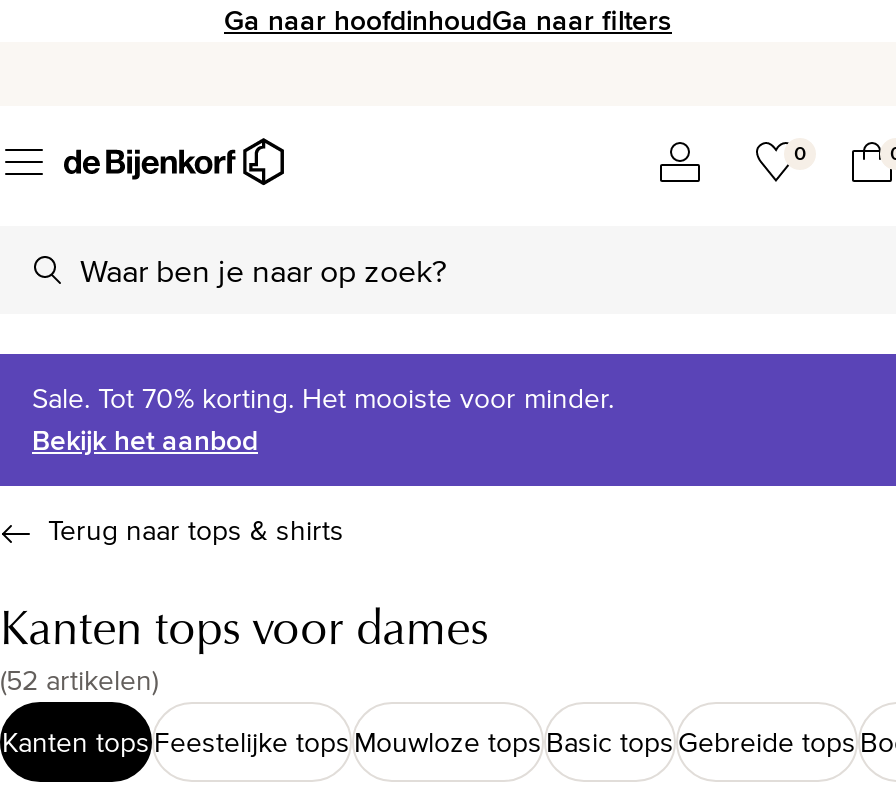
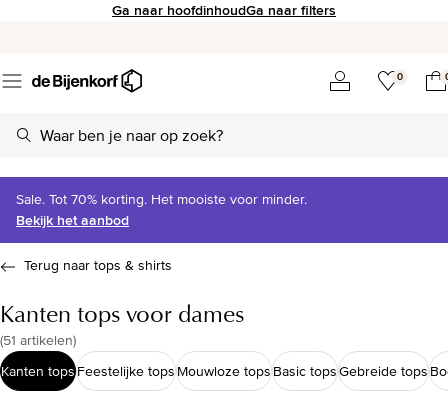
- (52 artikelen)
+ (51 artikelen)
